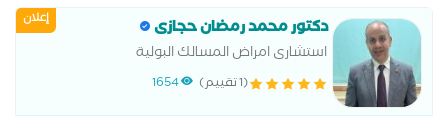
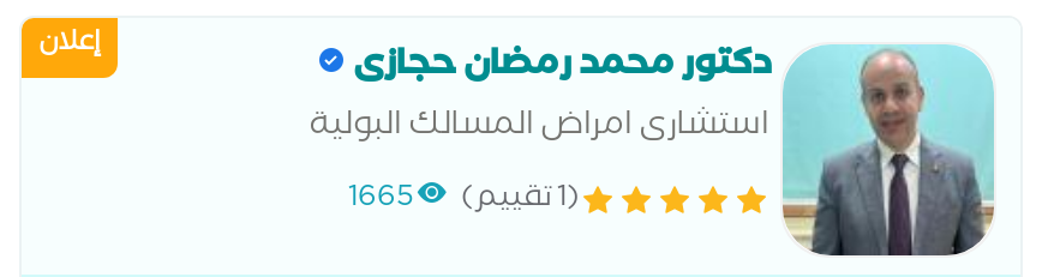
- 1654
+ 1665
